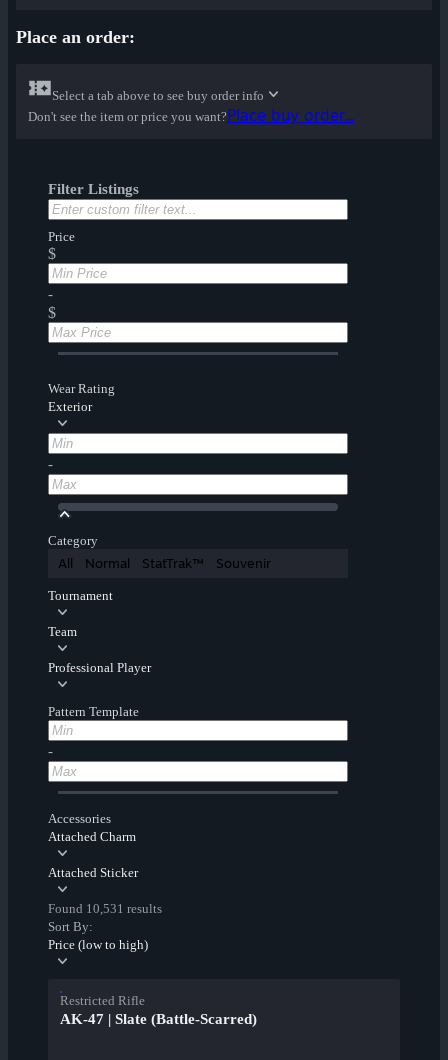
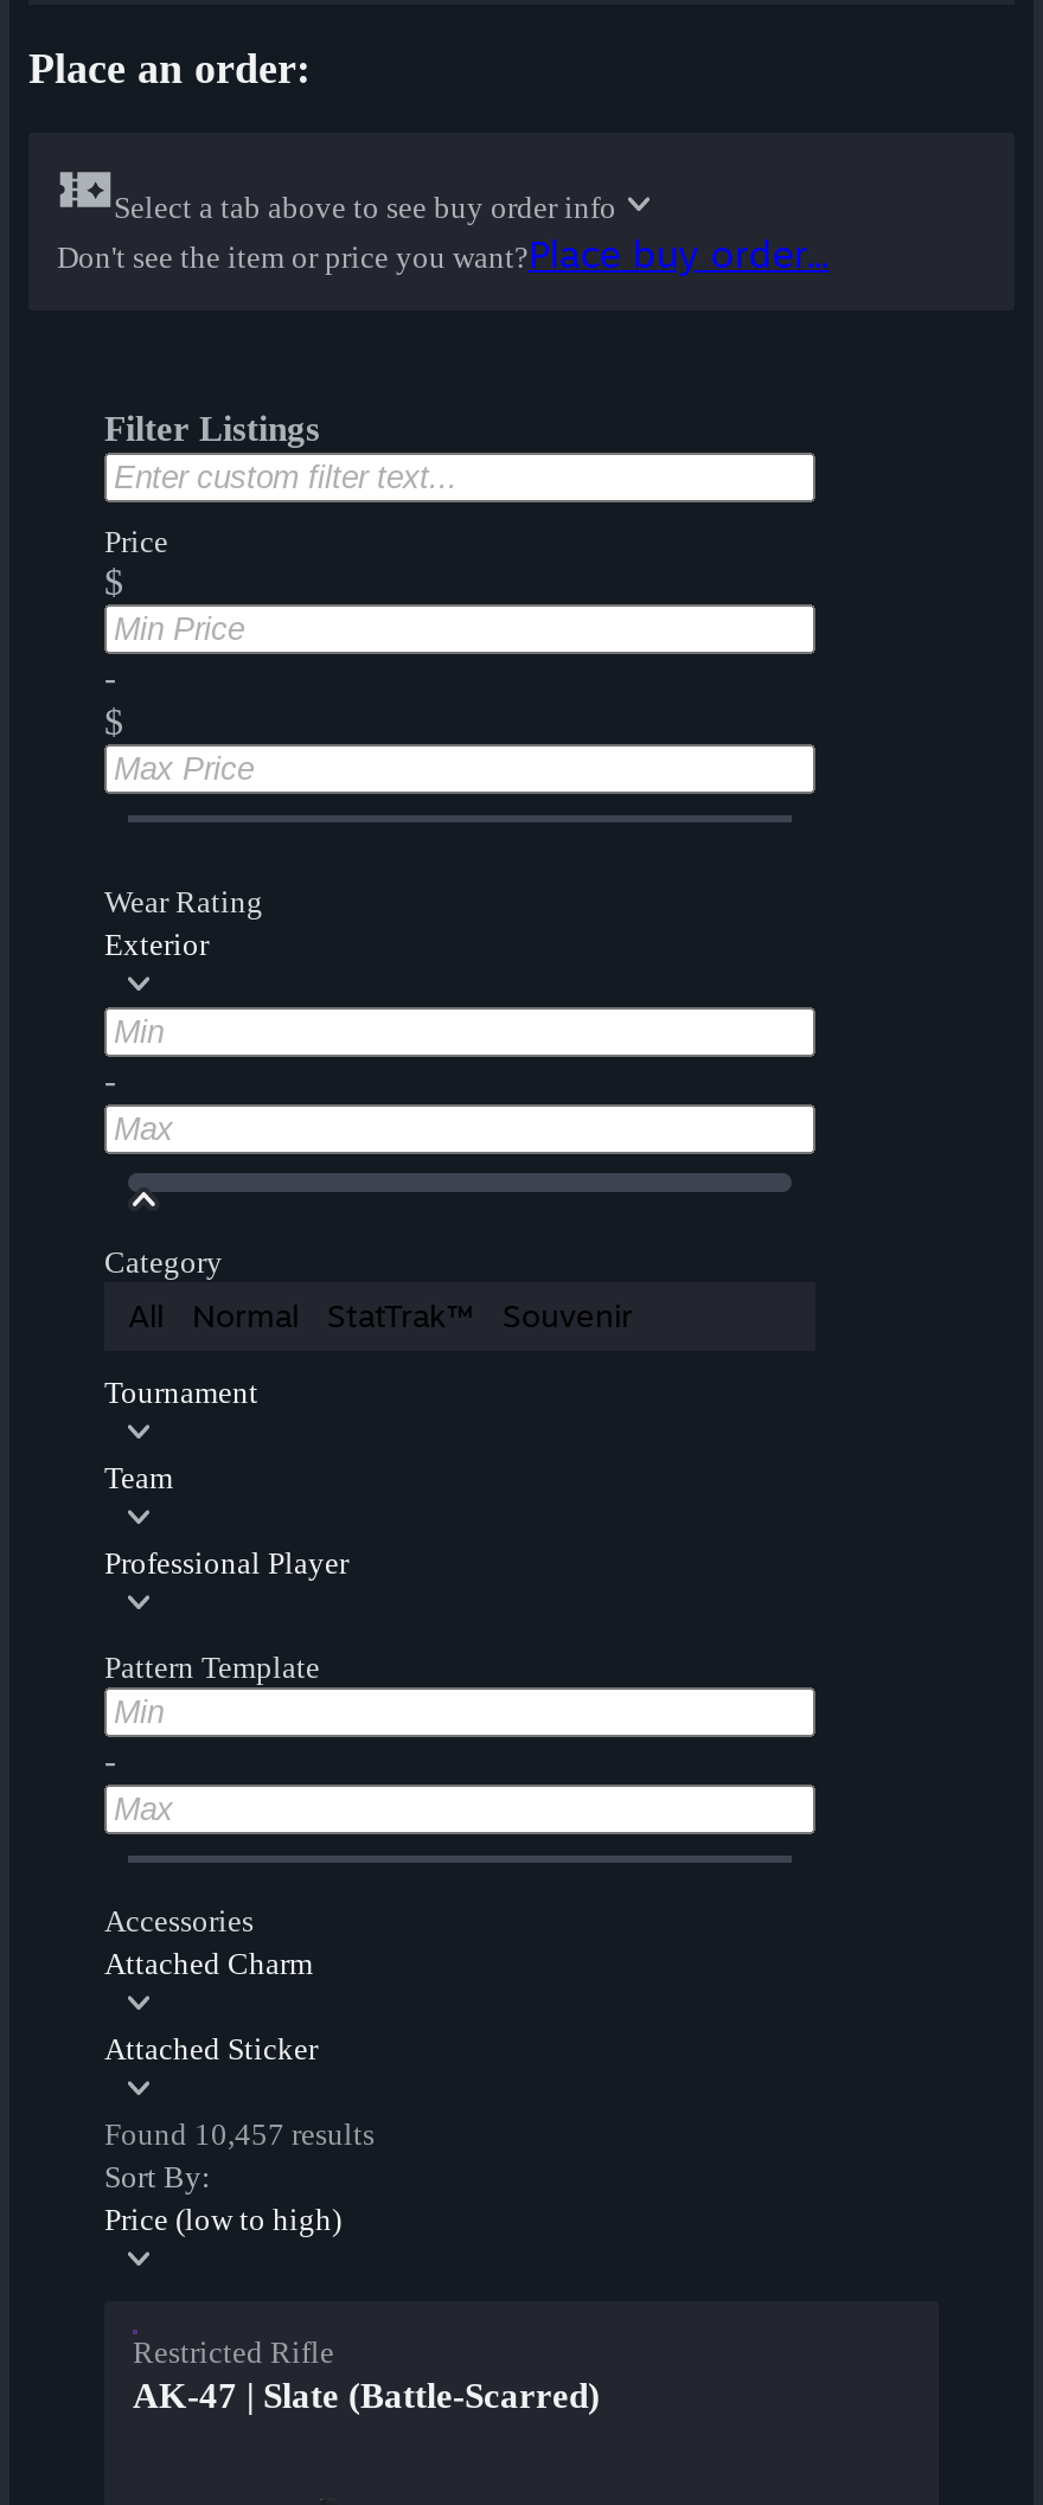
- Found 10,531 results
+ Found 10,457 results
